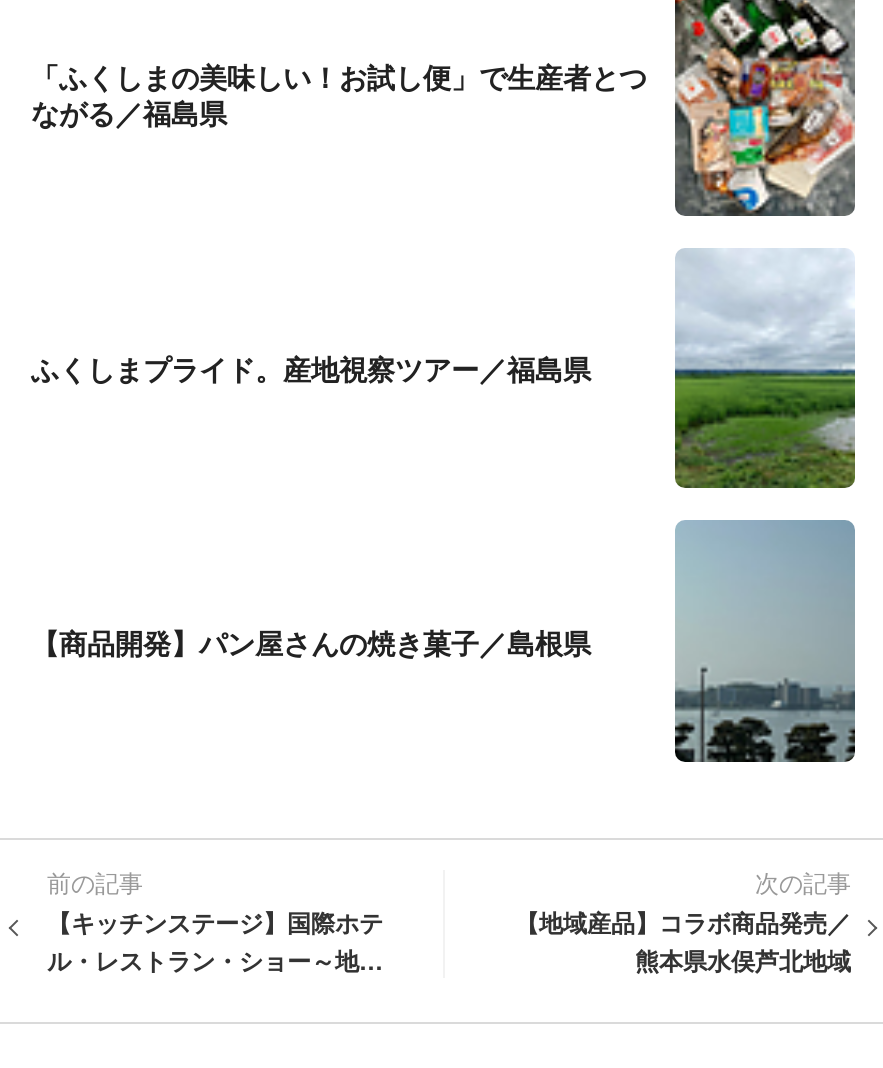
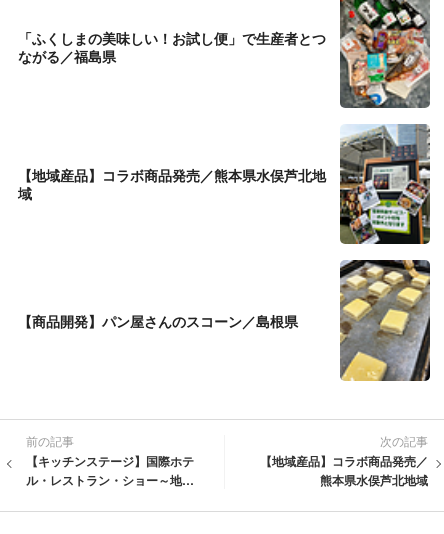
- [image]
+ [image]

- ふくしまプライド。産地視察ツアー／福島県
+ 【地域産品】コラボ商品発売／熊本県水俣芦北地
+ 域

- [image]
+ [image]

- 【商品開発】パン屋さんの焼き菓子／島根県
+ 【商品開発】パン屋さんのスコーン／島根県
